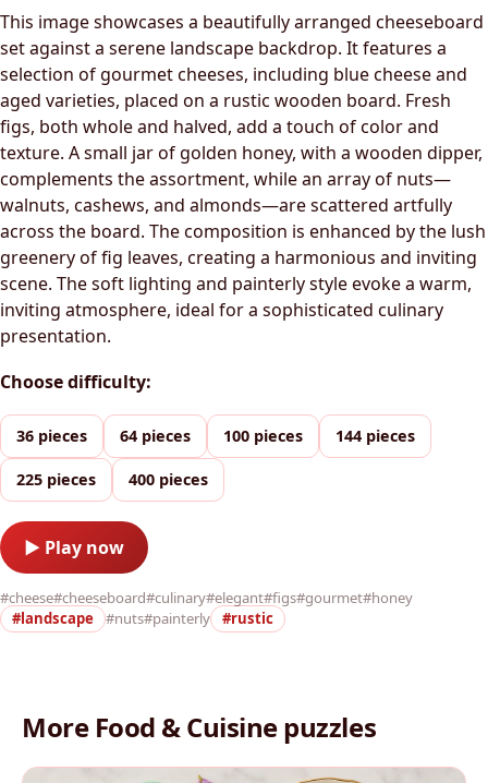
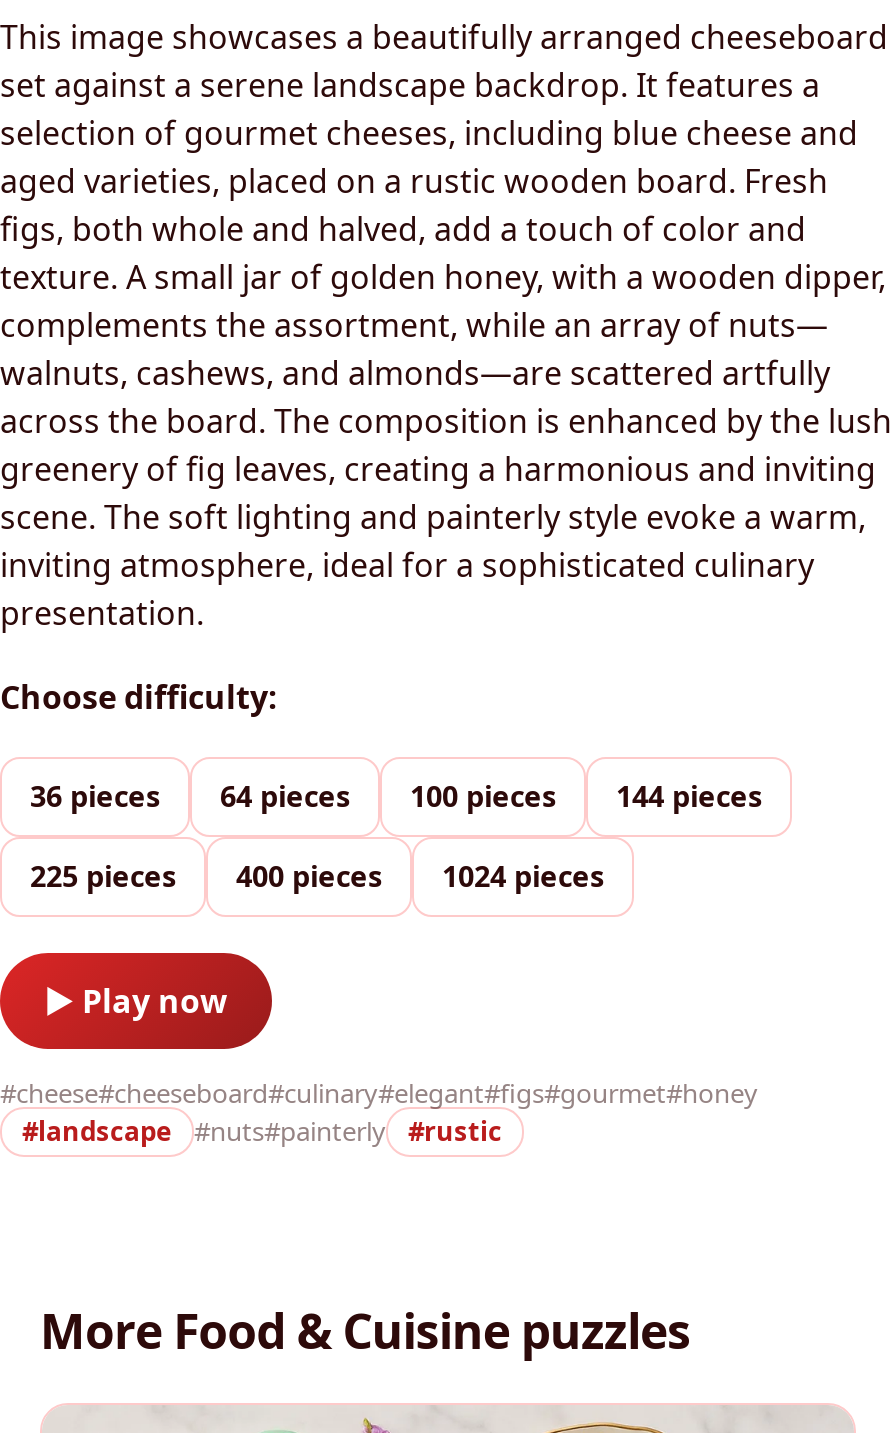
+ 1024 pieces
